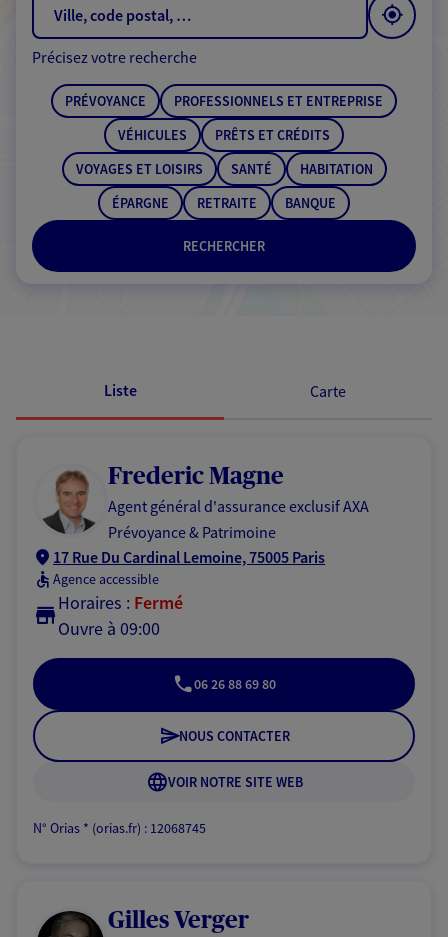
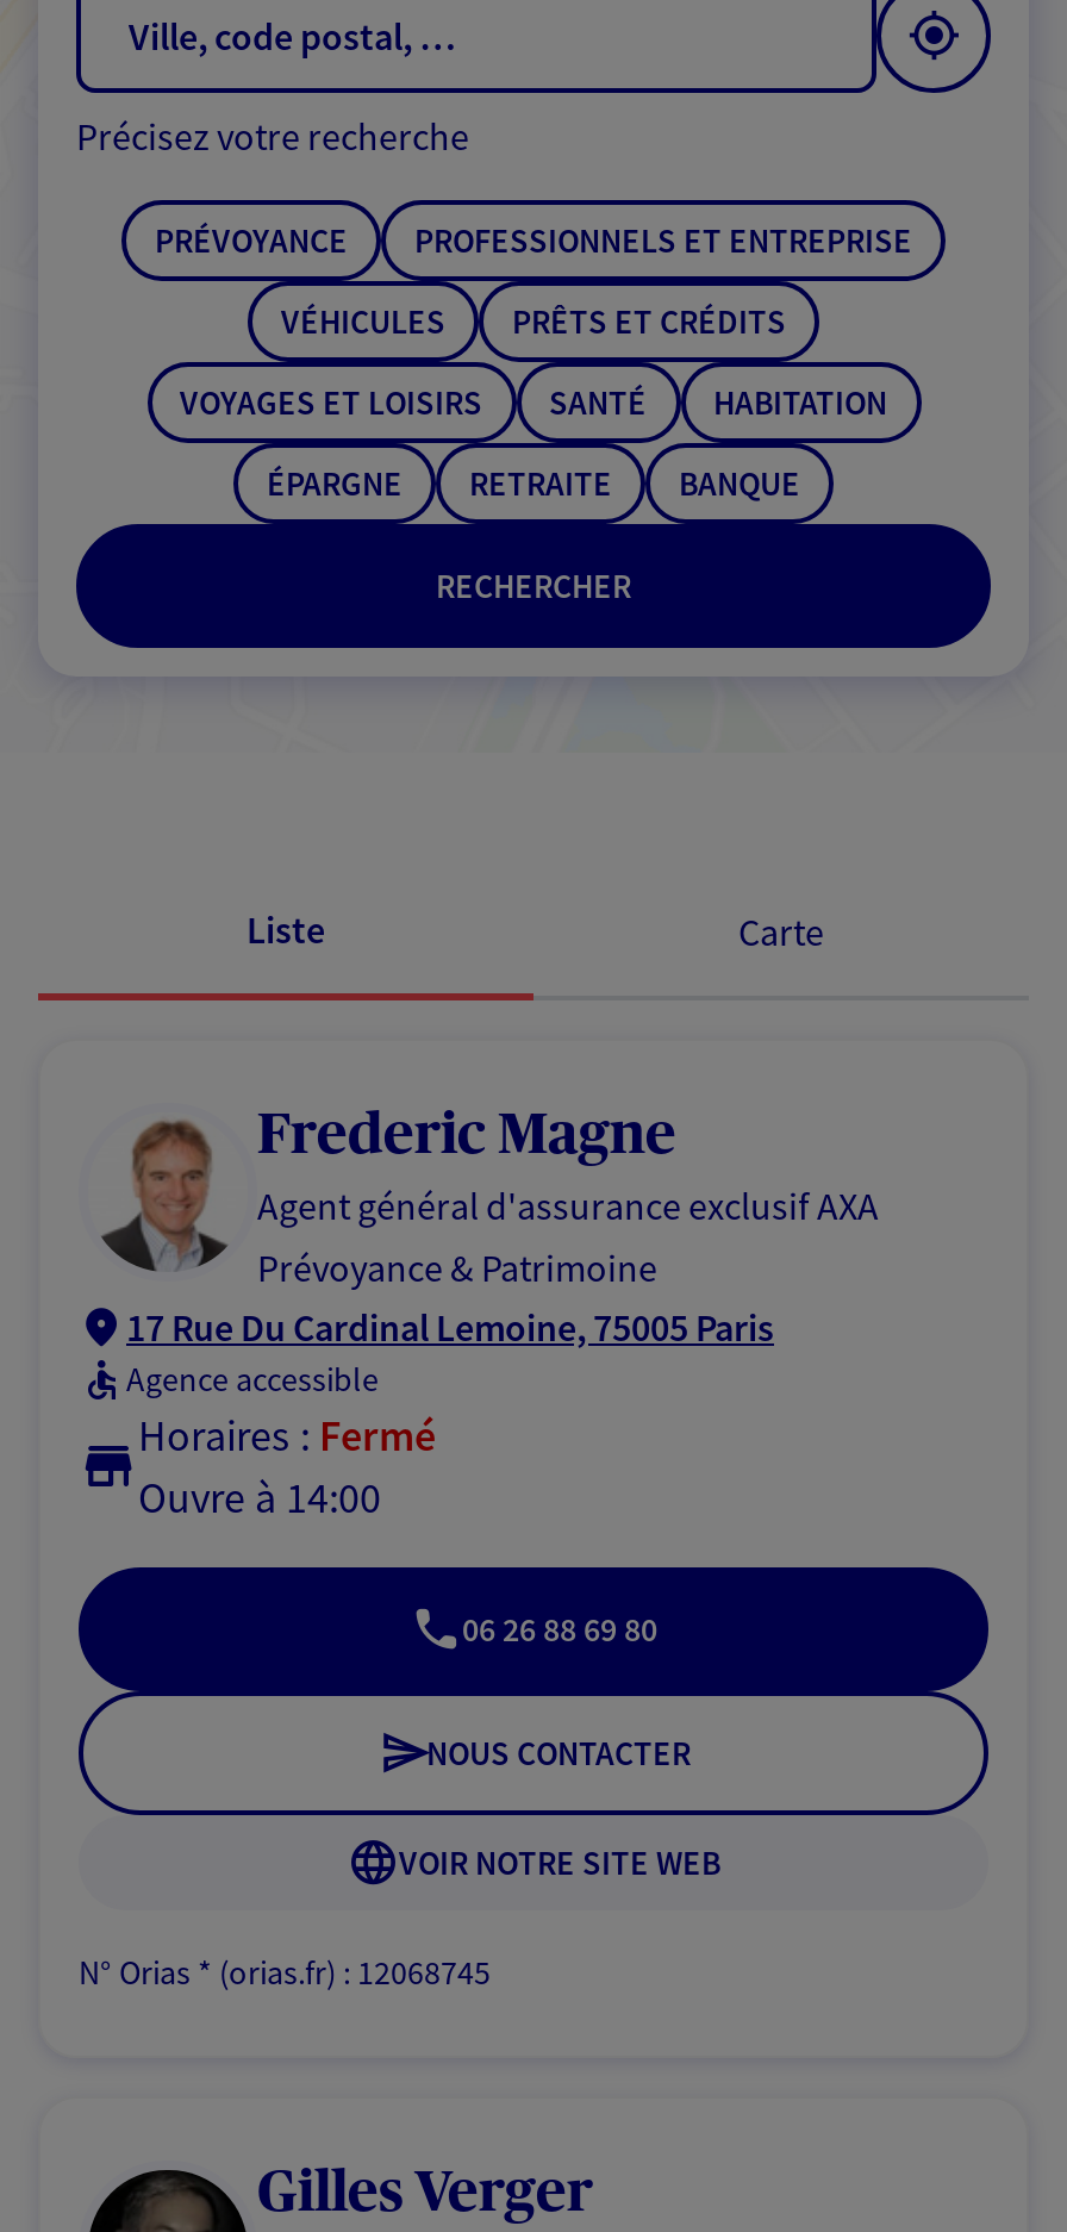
- Ouvre à 09:00
+ Ouvre à 14:00
